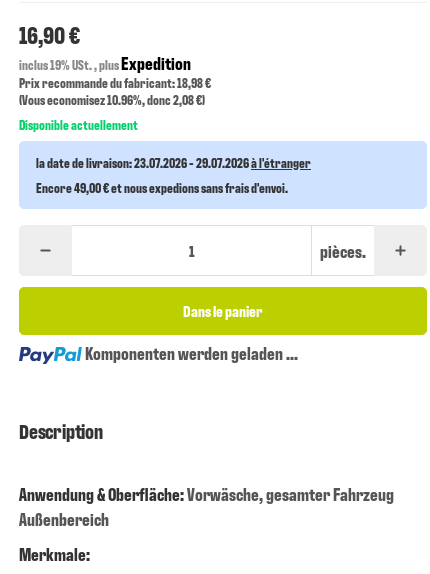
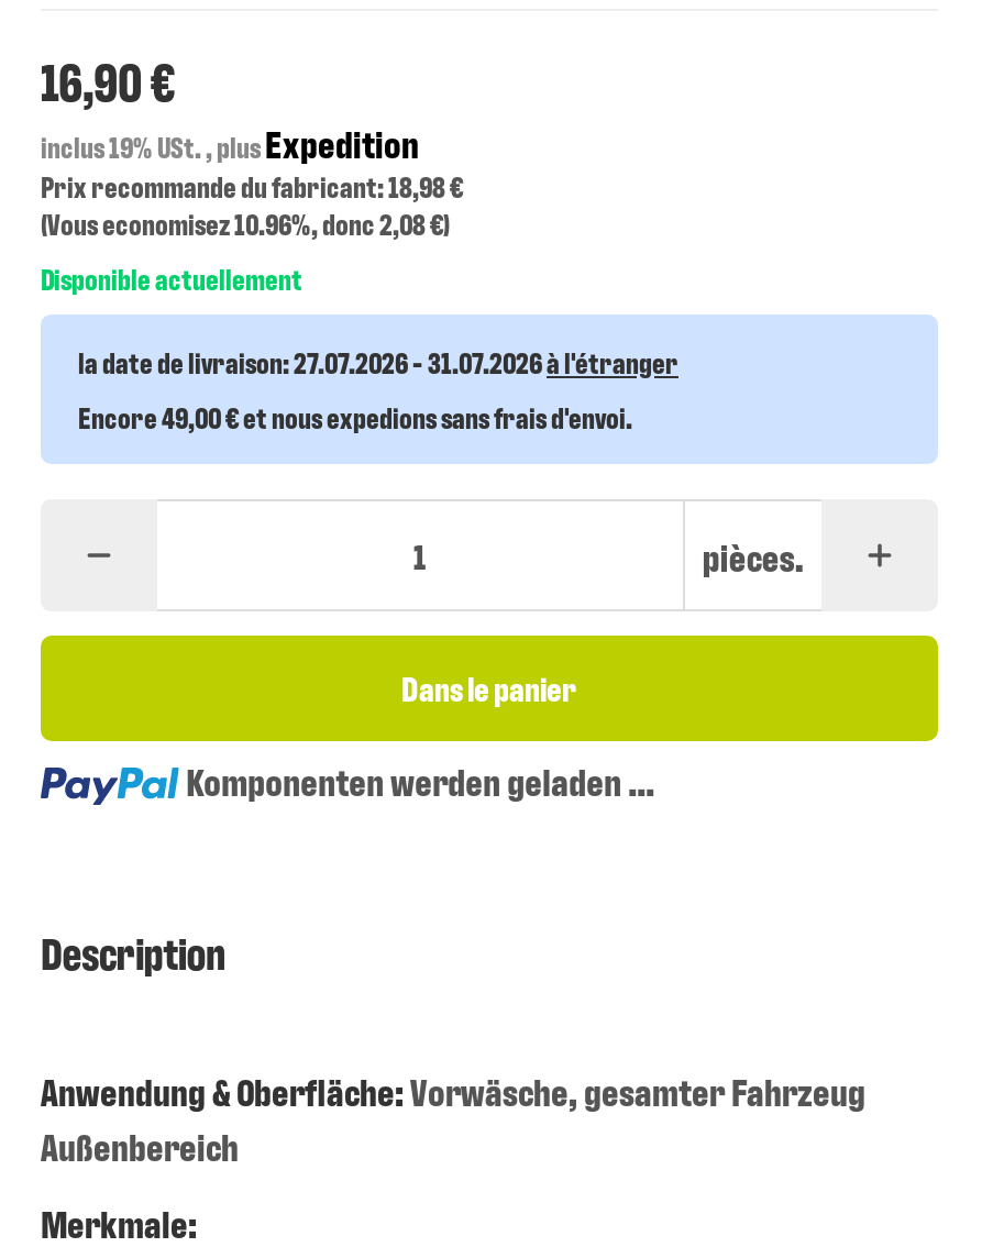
- la date de livraison:23.07.2026 - 29.07.2026à l'étranger
+ la date de livraison:27.07.2026 - 31.07.2026à l'étranger
